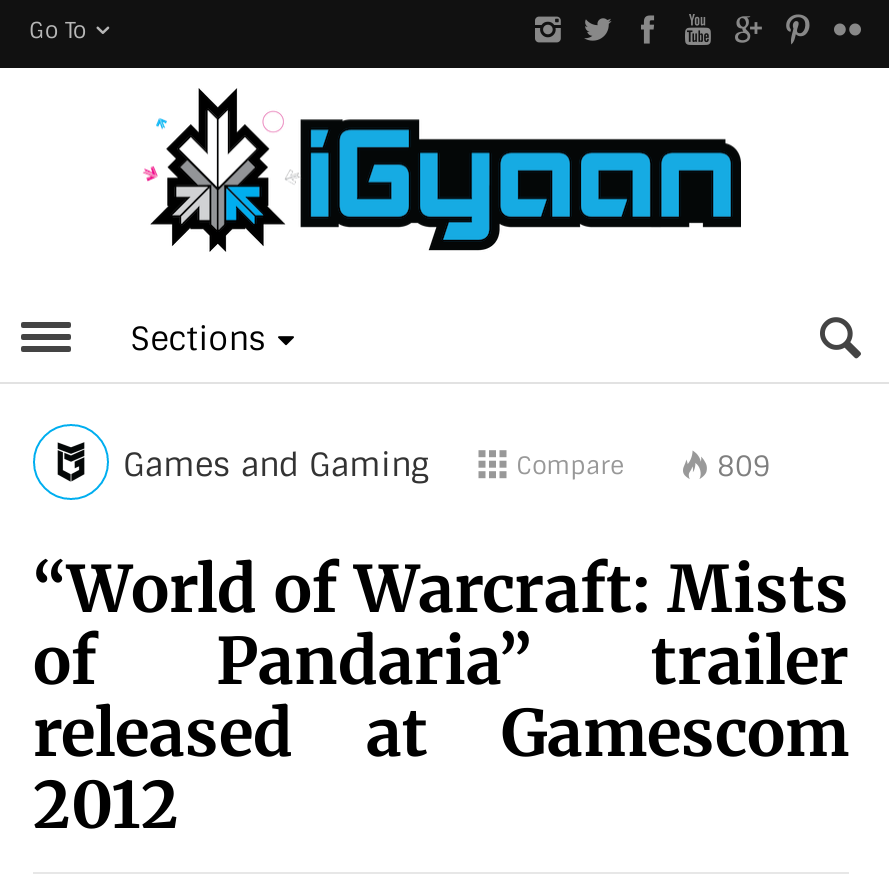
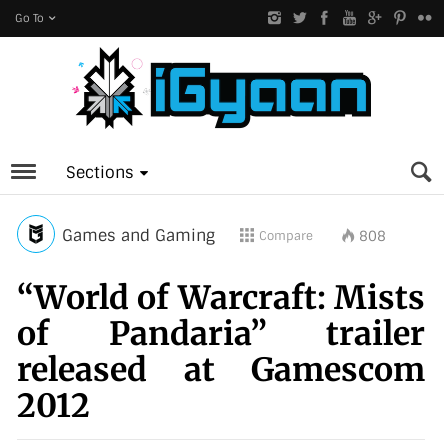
- 809
+ 808
